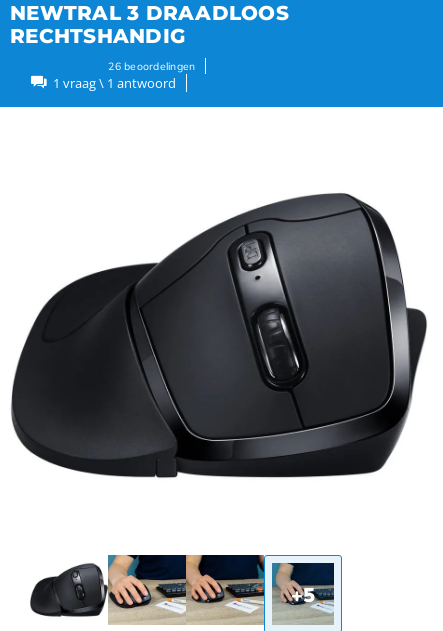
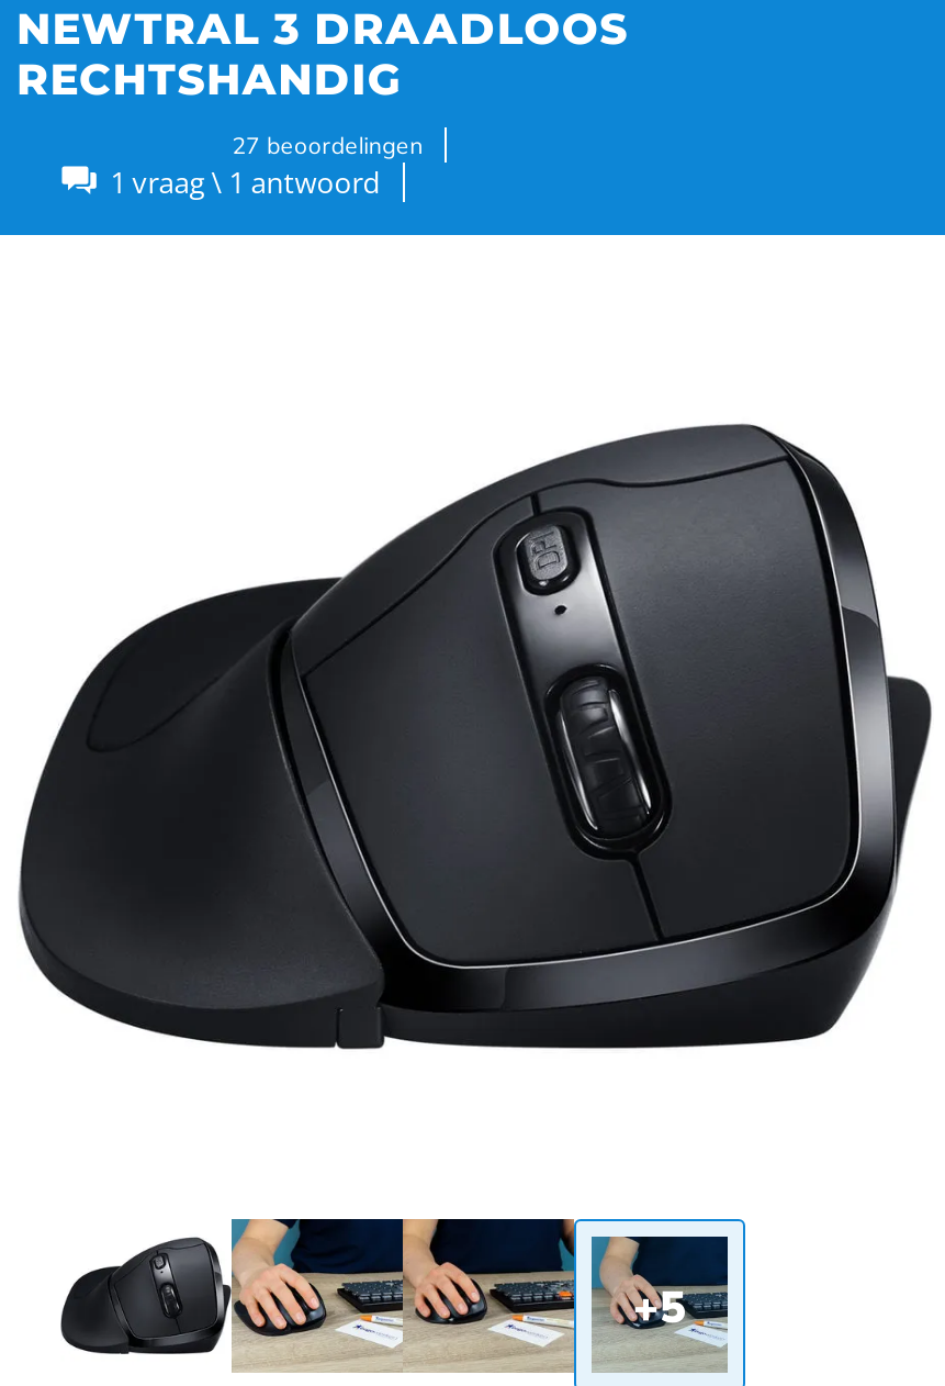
- 26 beoordelingen
+ 27 beoordelingen
